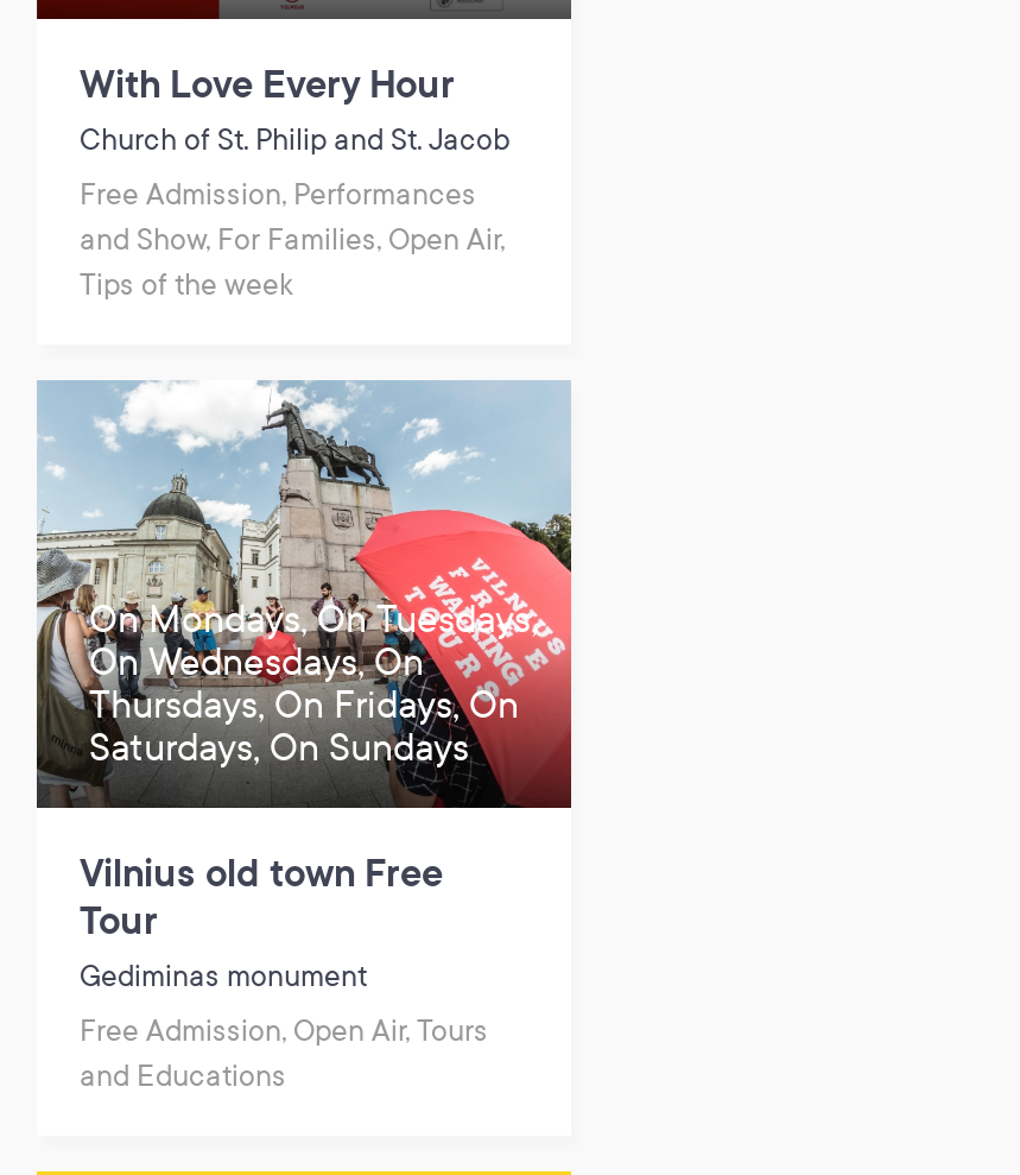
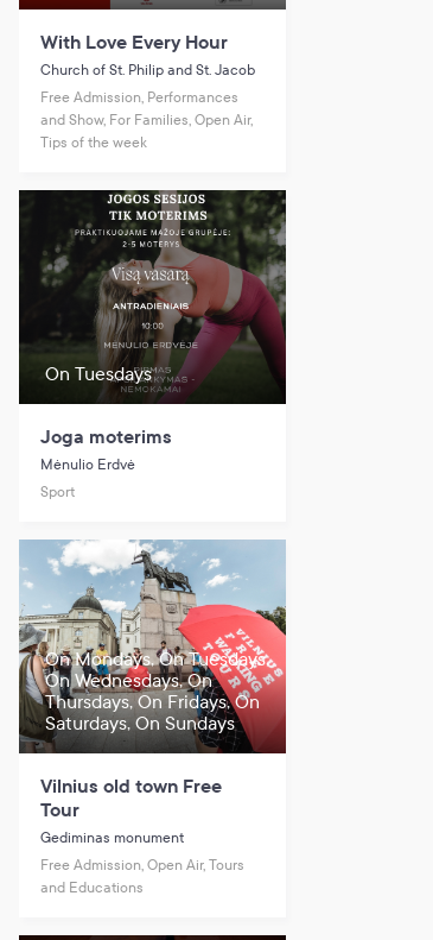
+ [image]
+ On Tuesdays
+ Joga moterims
+ Mėnulio Erdvė
+ Sport
